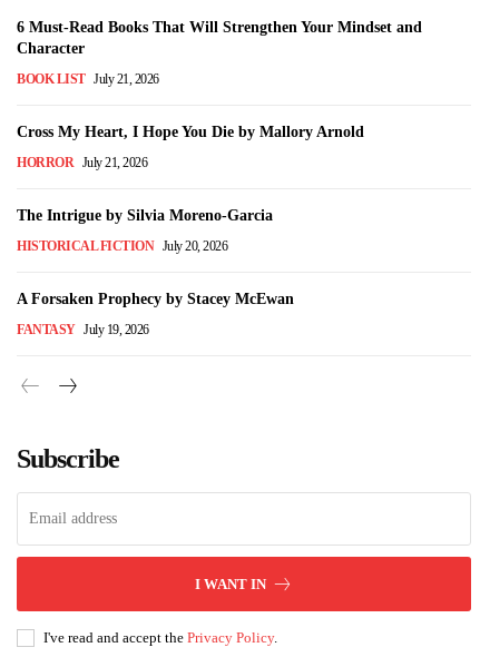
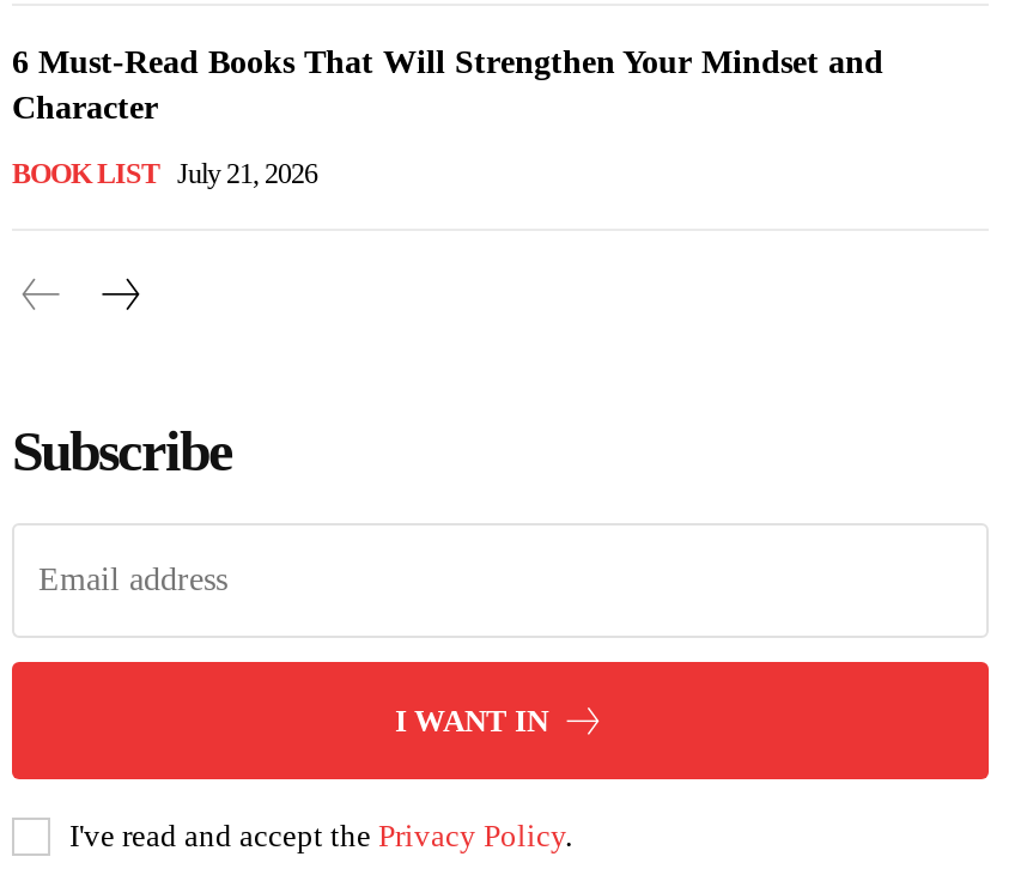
- Cross My Heart, I Hope You Die by Mallory Arnold
- HORROR July 21, 2026
- The Intrigue by Silvia Moreno-Garcia
- HISTORICAL FICTION July 20, 2026
- A Forsaken Prophecy by Stacey McEwan
- FANTASY July 19, 2026
